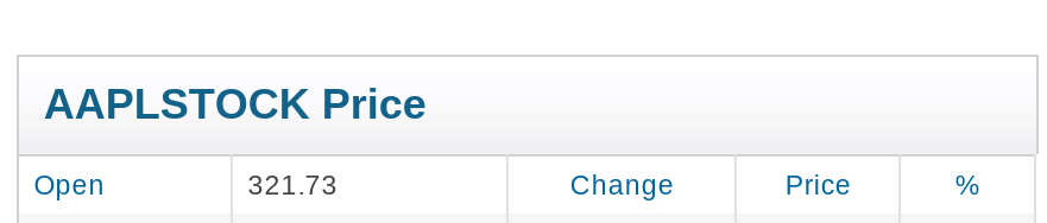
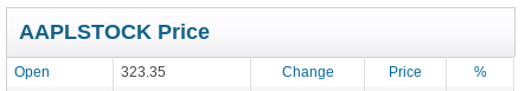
- 321.73
+ 323.35
